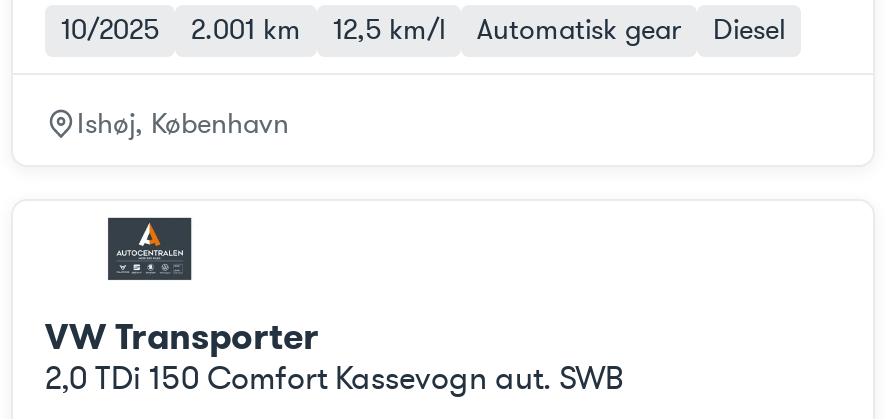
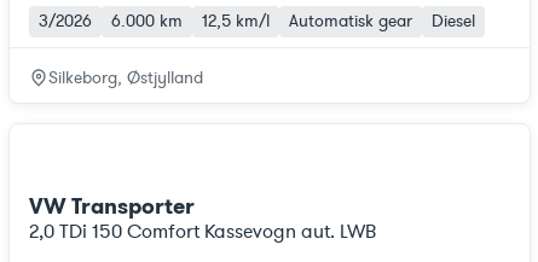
- 10/2025
+ 3/2026

- 2.001 km
+ 6.000 km

- Ishøj, København
+ Silkeborg, Østjylland

- [image]

- 2,0 TDi 150 Comfort Kassevogn aut. SWB
+ 2,0 TDi 150 Comfort Kassevogn aut. LWB
